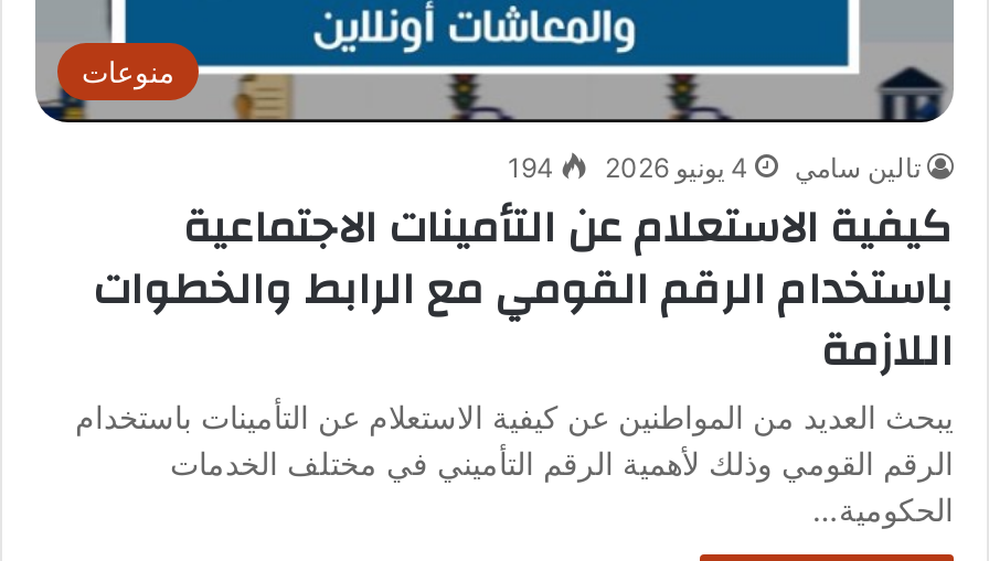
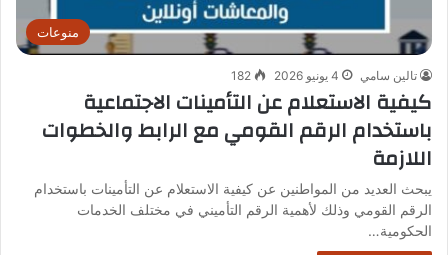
- 194
+ 182
